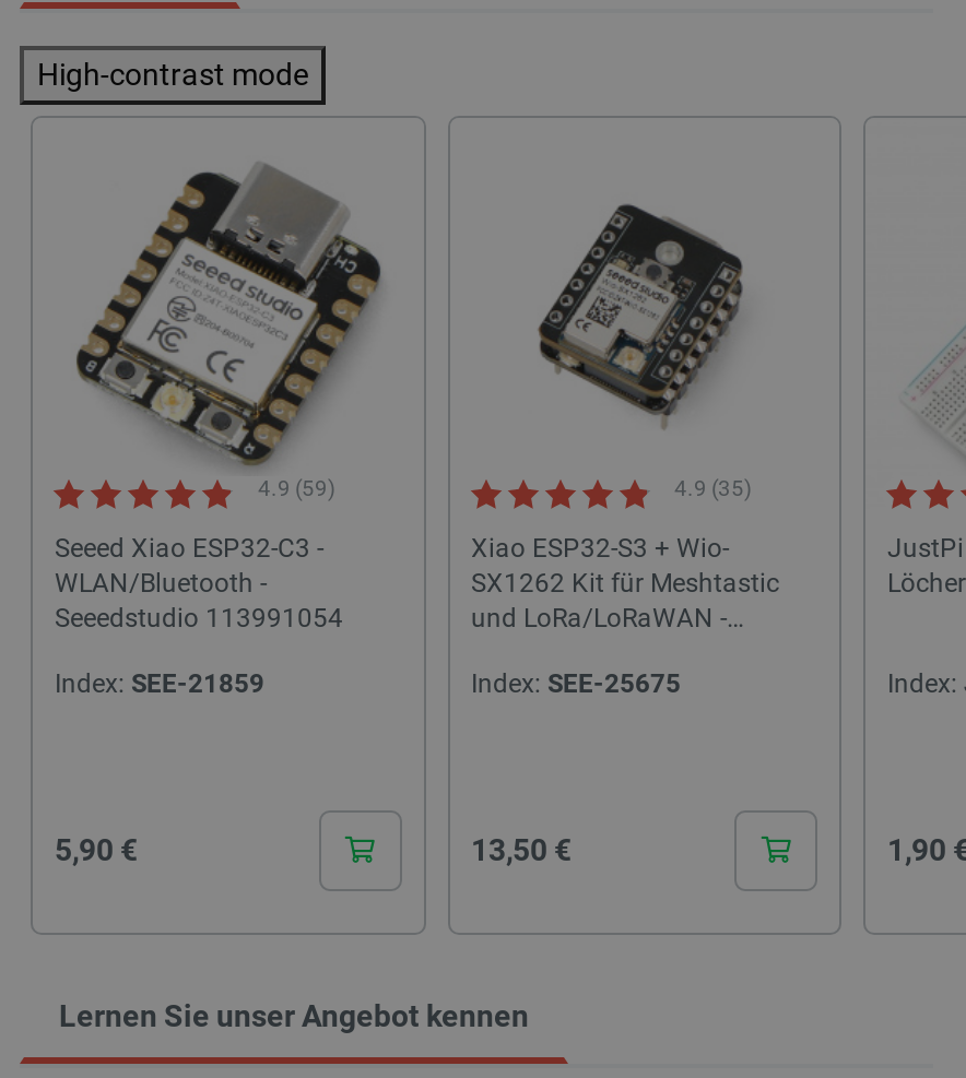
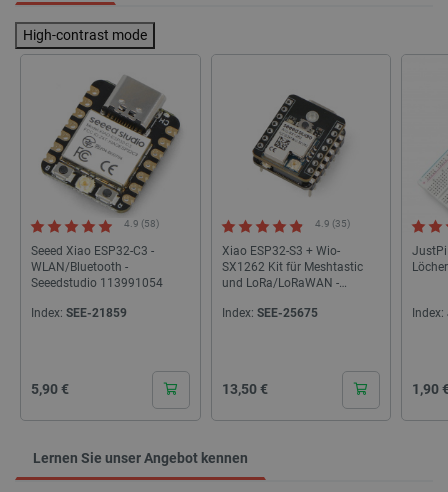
- 4.9 (59)
+ 4.9 (58)
